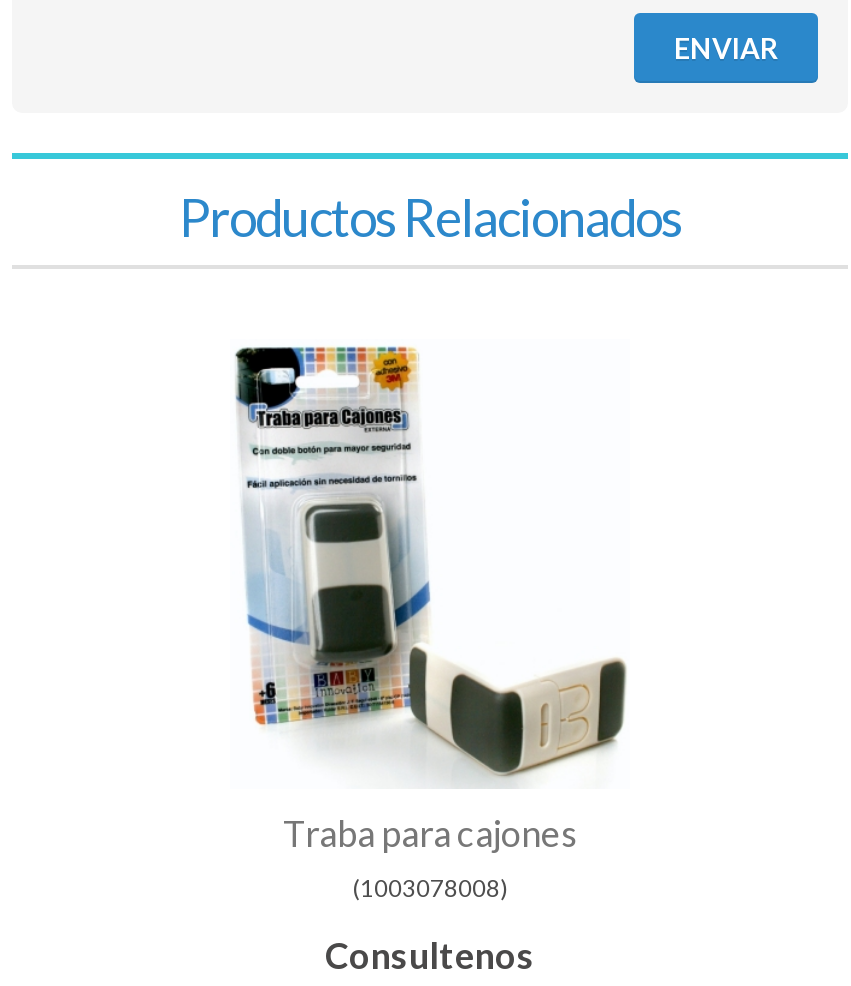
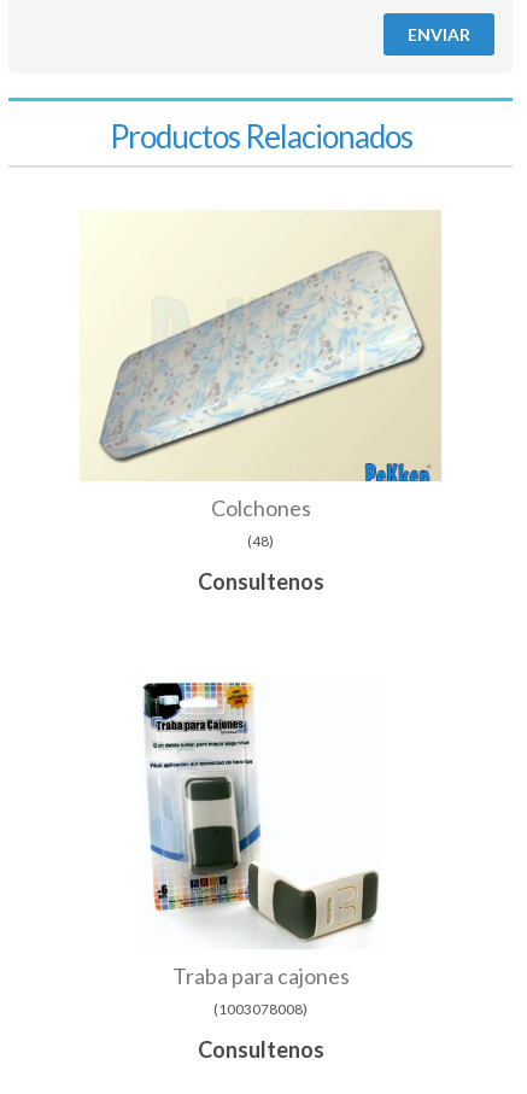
+ [image]
+ Colchones
+ (48)
+ Consultenos
